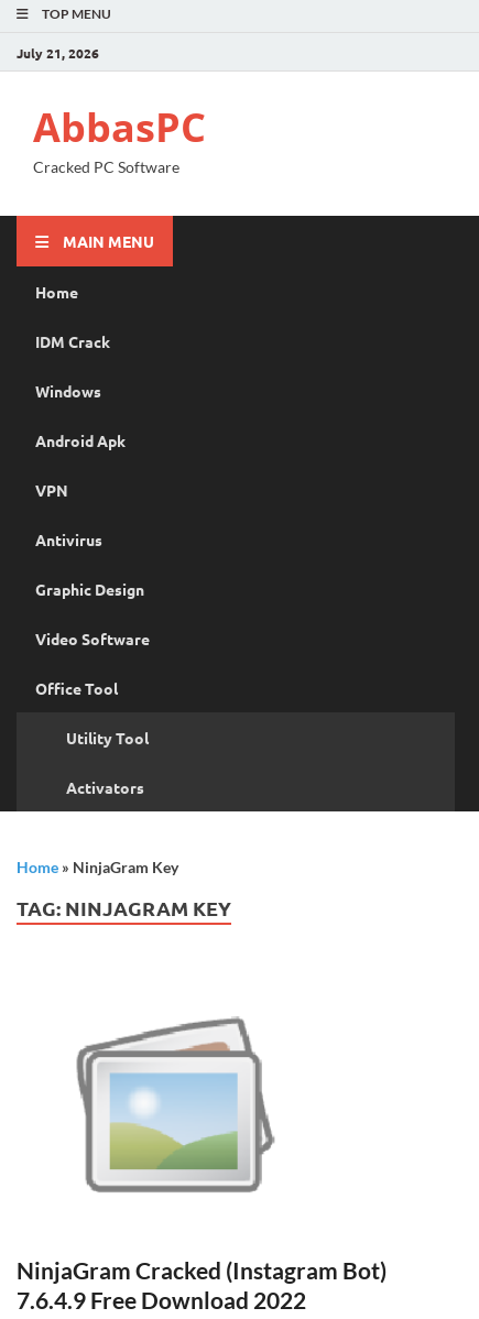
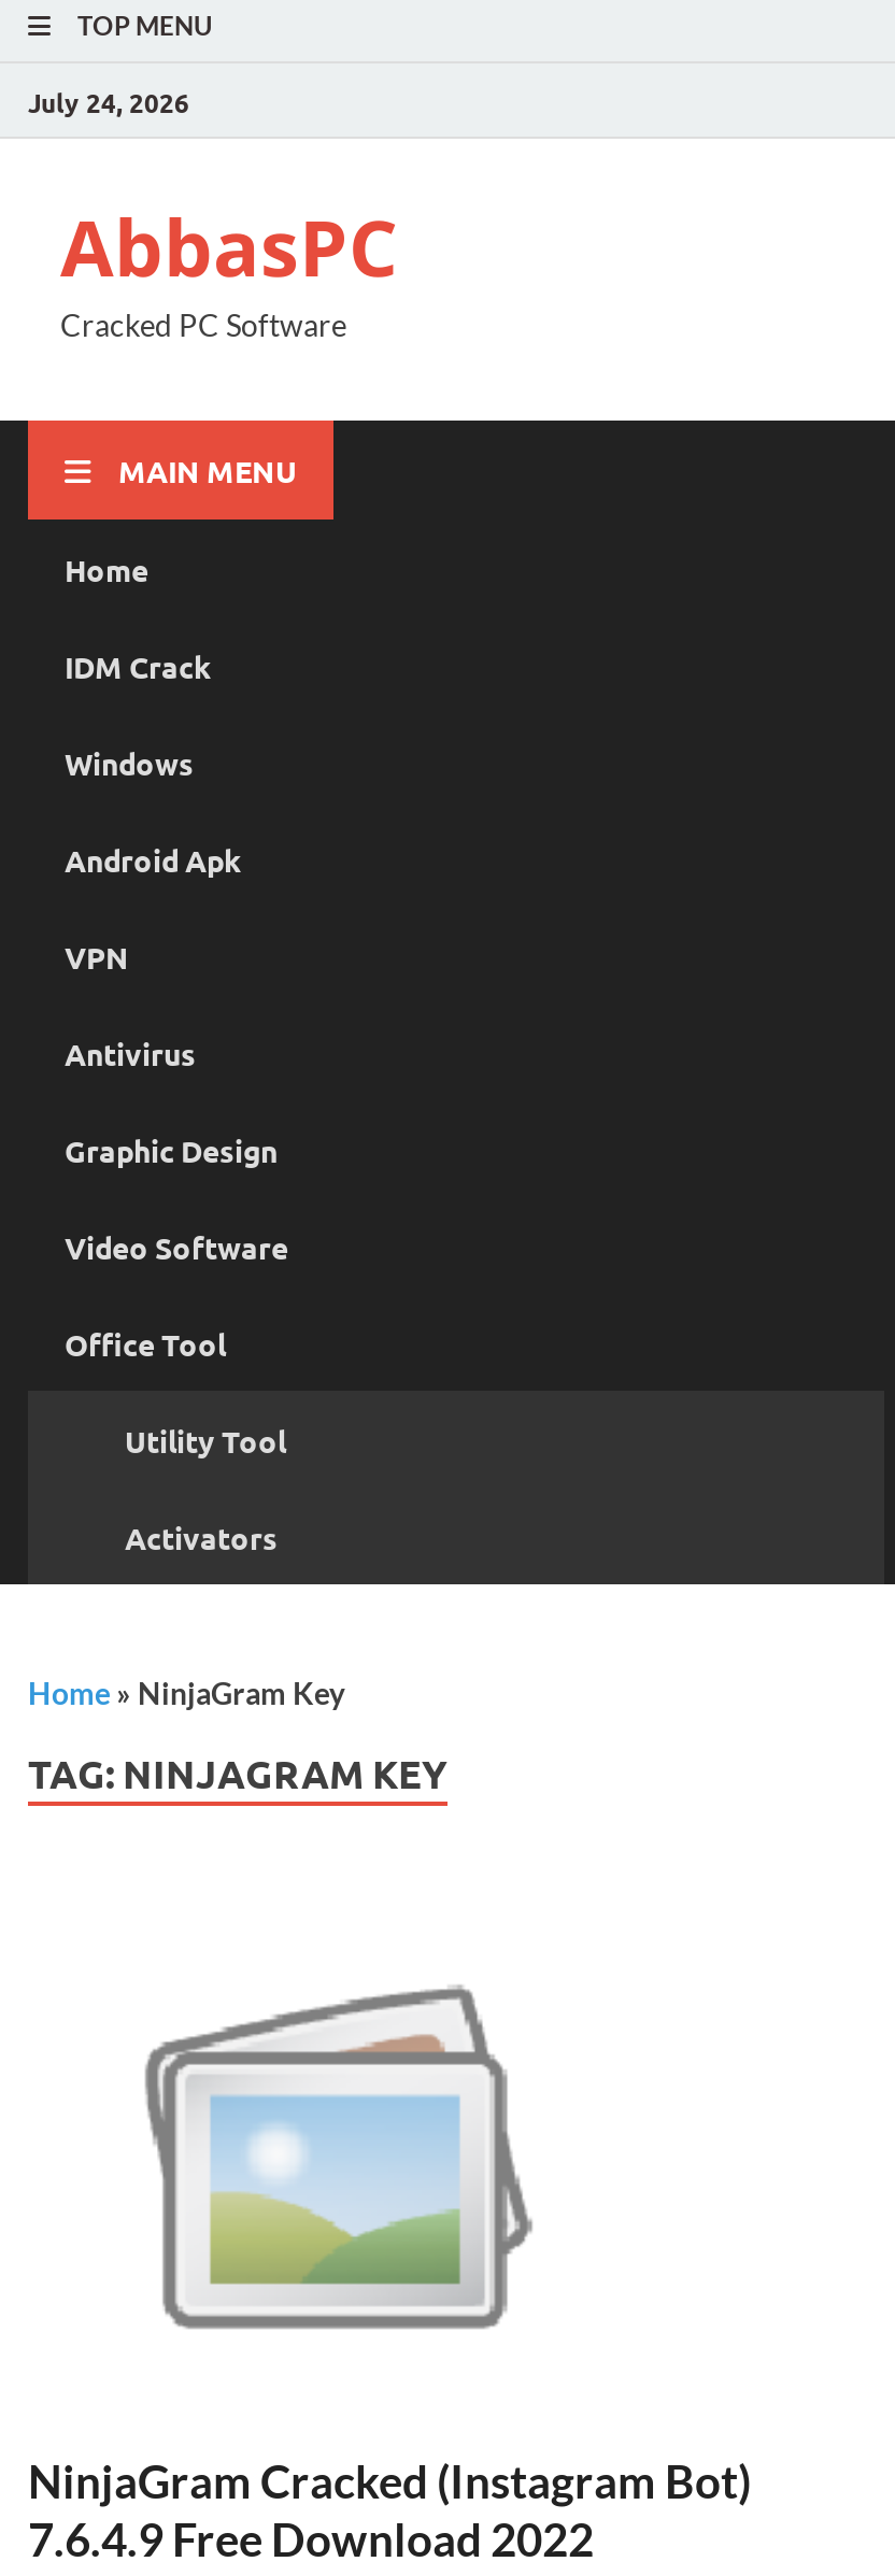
- July 21, 2026
+ July 24, 2026
